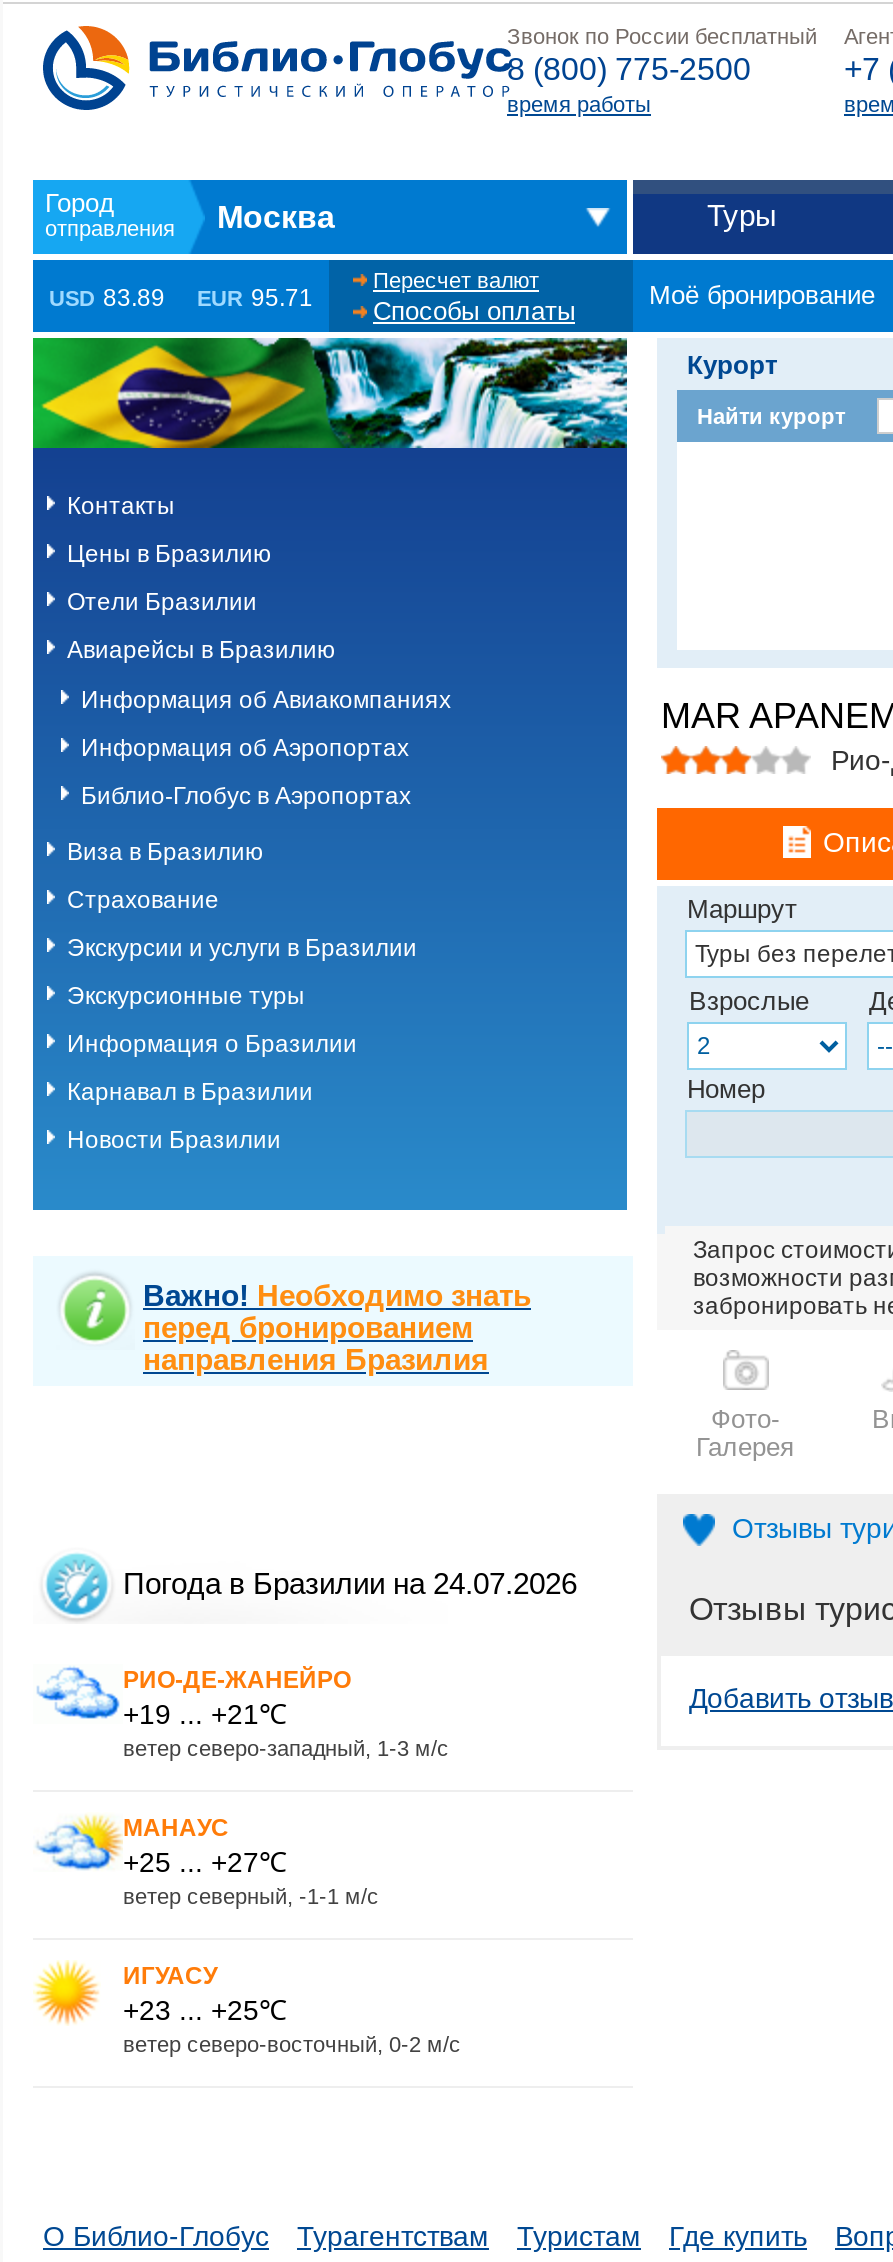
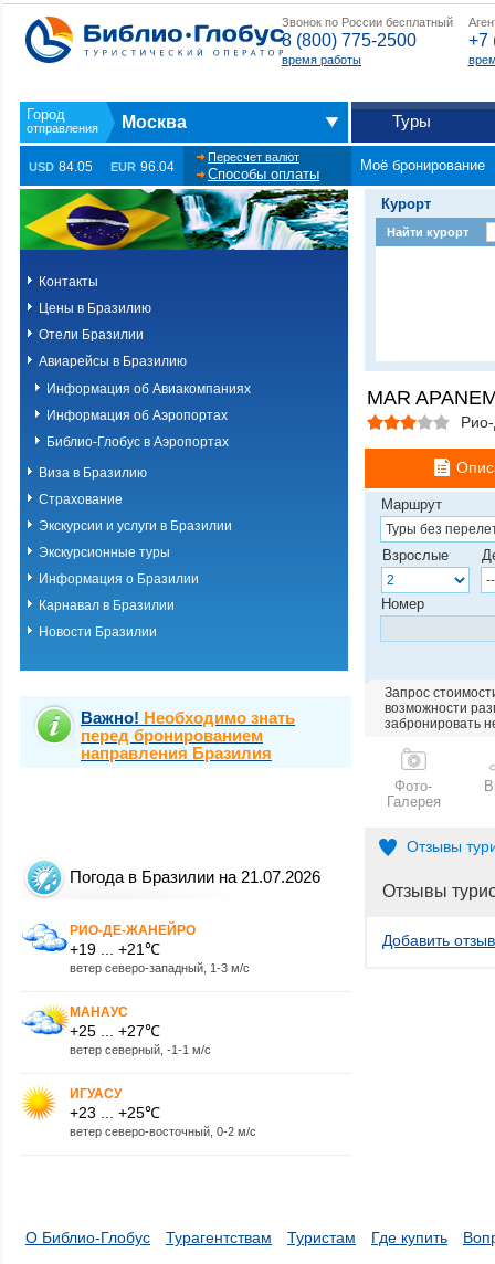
- USD 83.89
+ USD 84.05

- EUR 95.71
+ EUR 96.04

- Погода в Бразилии на 24.07.2026
+ Погода в Бразилии на 21.07.2026
